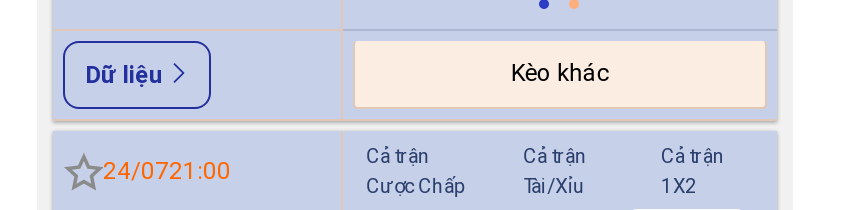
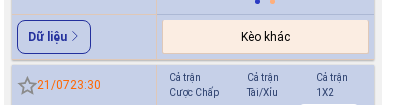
- 24/0721:00
+ 21/0723:30
